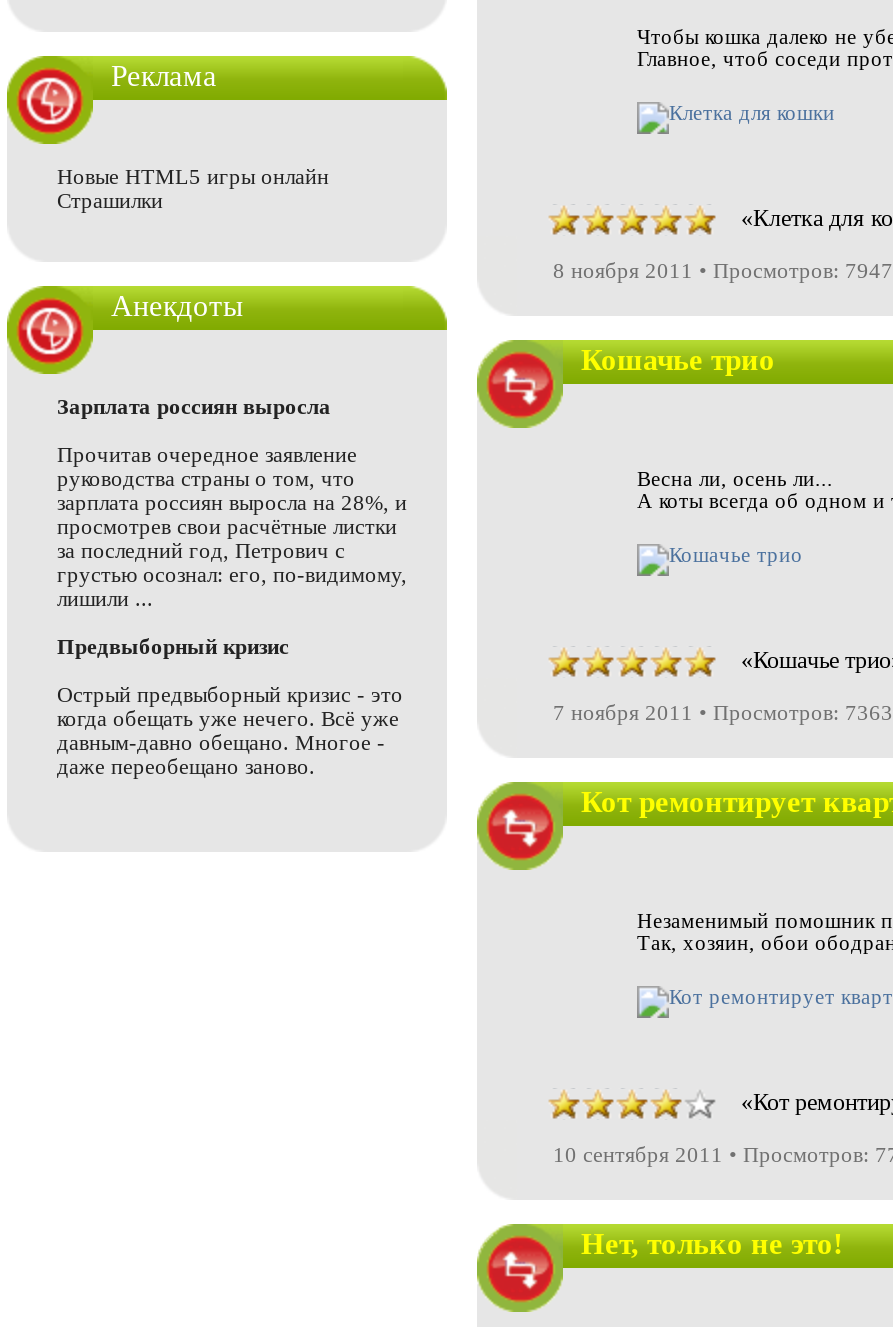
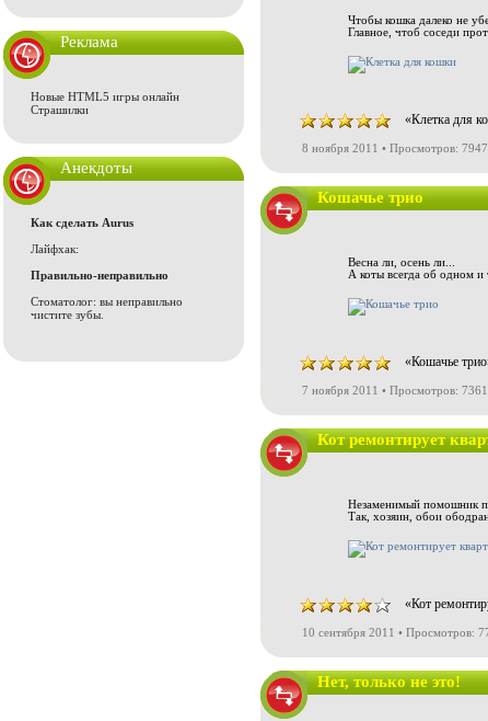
- Зарплата россиян выросла
+ Как сделать Aurus

- Прочитав очередное заявление
- руководства страны о том, что
- зарплата россиян выросла на 28%, и
- просмотрев свои расчётные листки
- за последний год, Петрович с
- грустью осознал: его, по-видимому,
- лишили ...
+ Лайфхак:

- Предвыборный кризис
+ Правильно-неправильно

- Острый предвыборный кризис - это
- когда обещать уже нечего. Всё уже
- давным-давно обещано. Многое -
- даже переобещано заново.
+ Стоматолог: вы неправильно
+ чистите зубы.

- 7 ноября 2011 • Просмотров: 7363
+ 7 ноября 2011 • Просмотров: 7361
